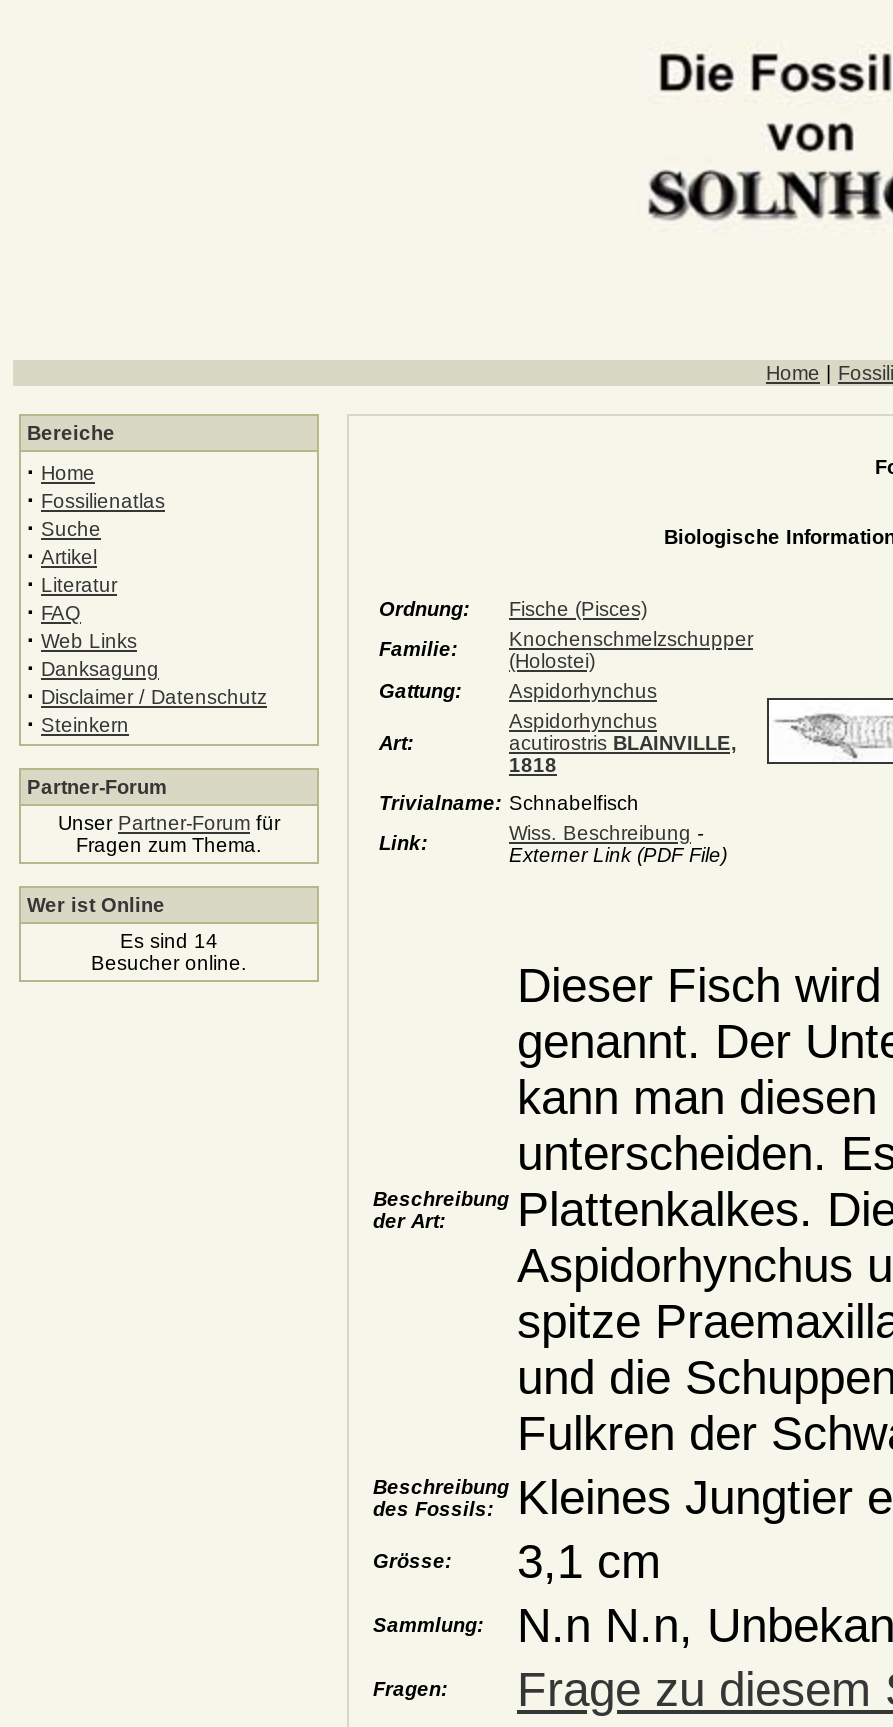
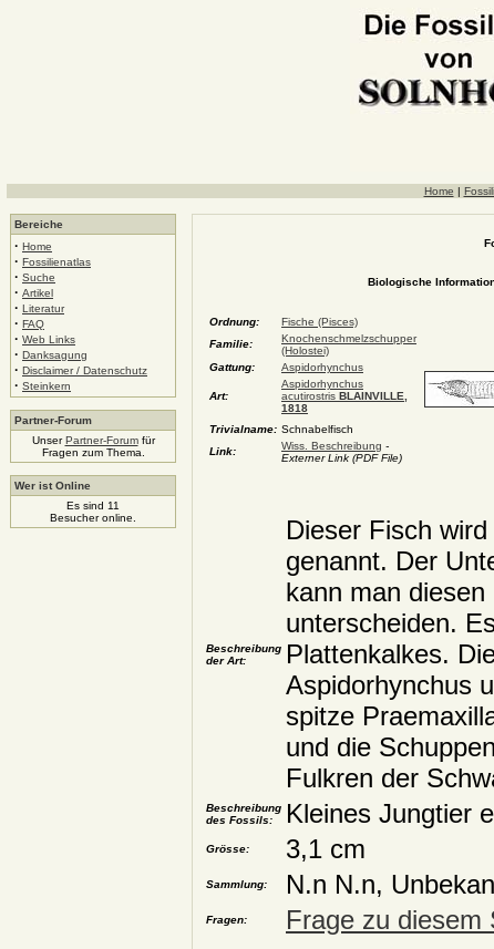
- Es sind 14
+ Es sind 11
